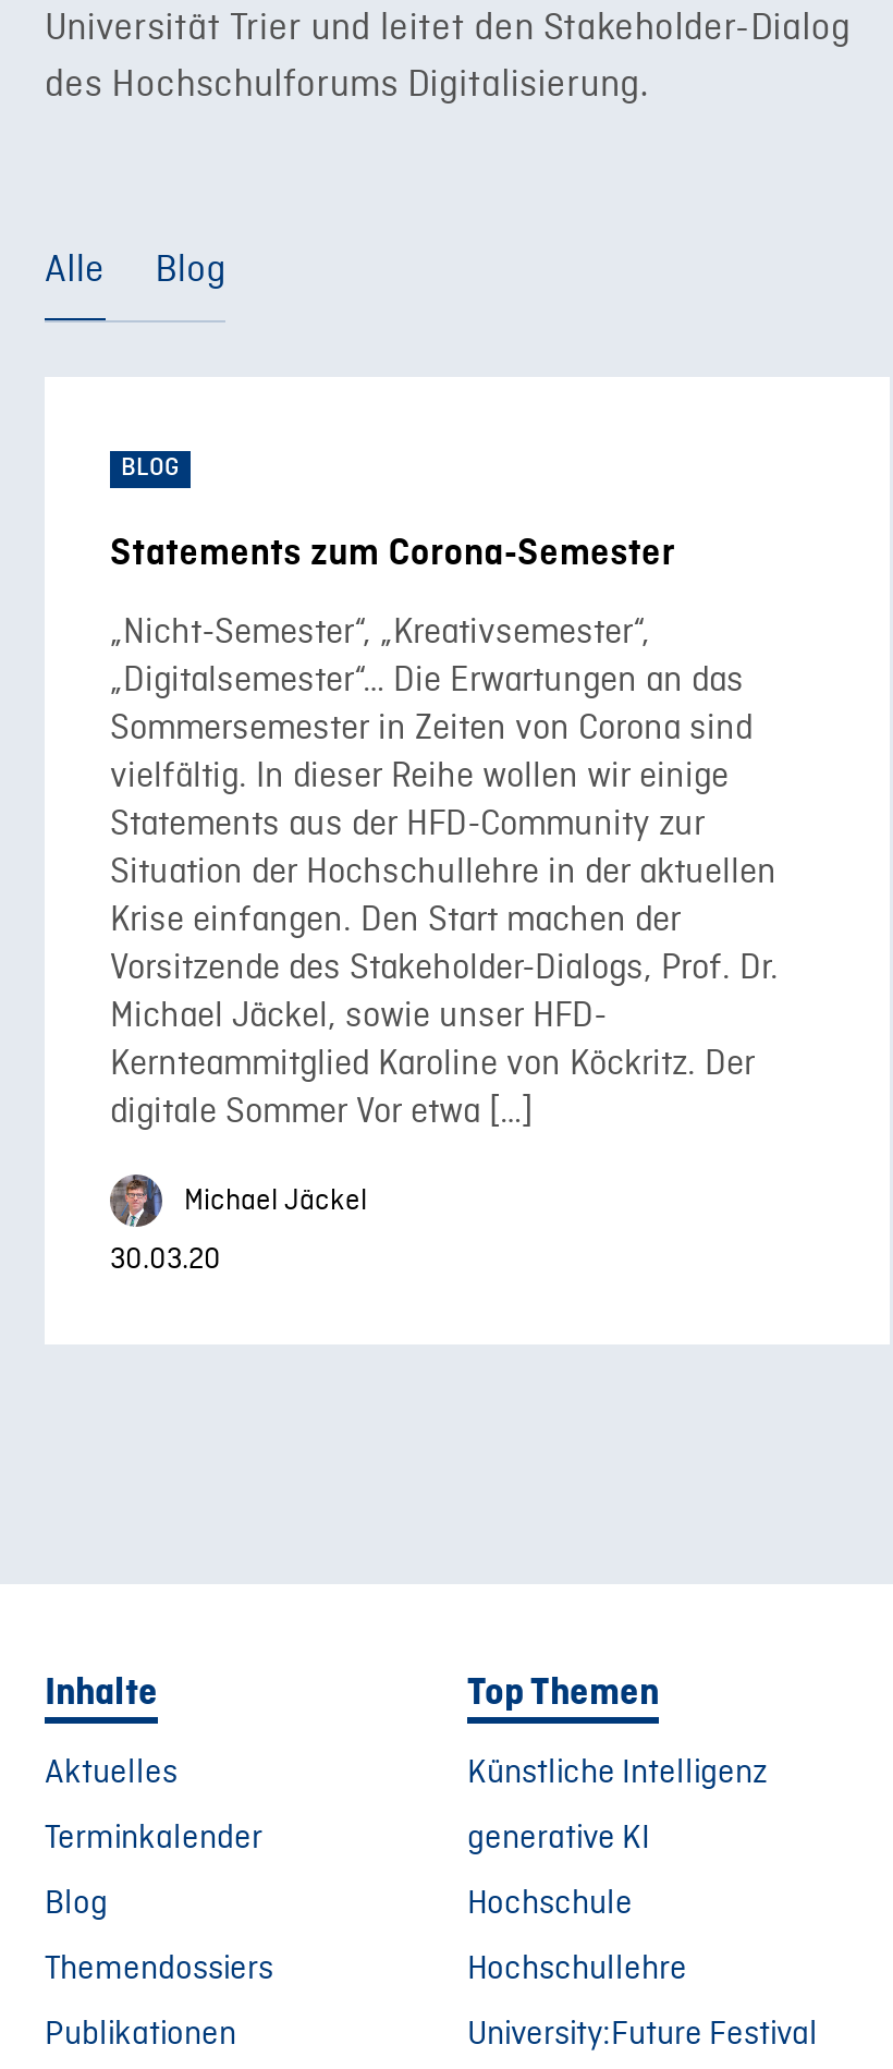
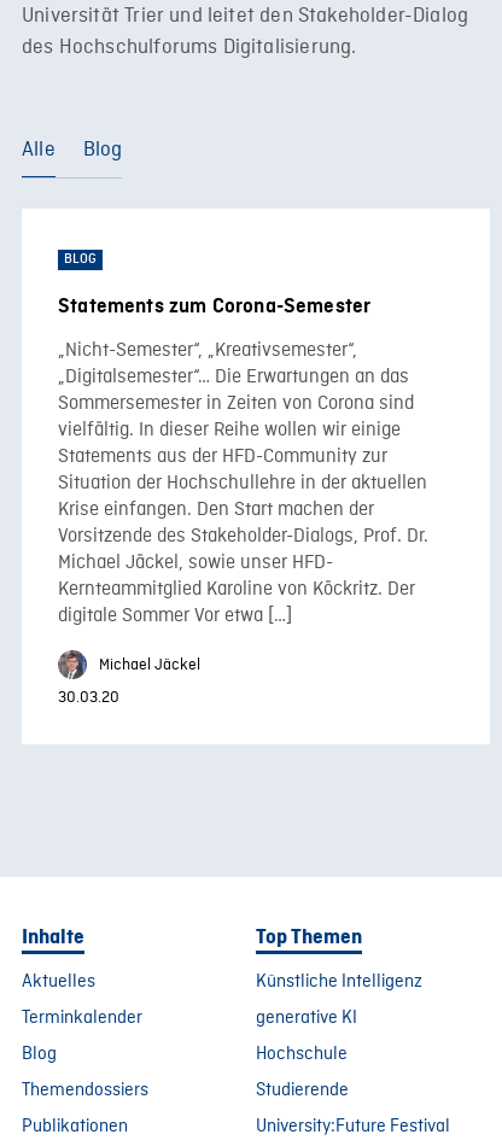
- Hochschullehre
+ Studierende
